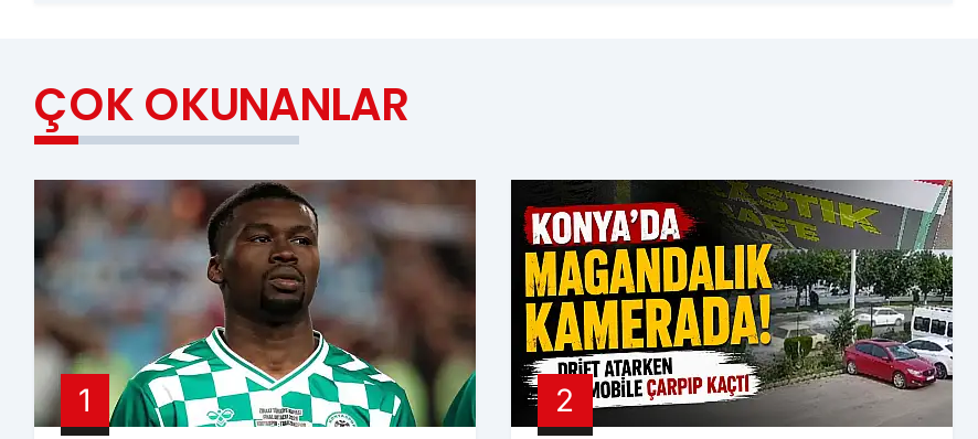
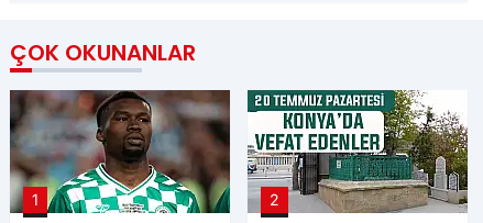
- [image]
+ [image]
